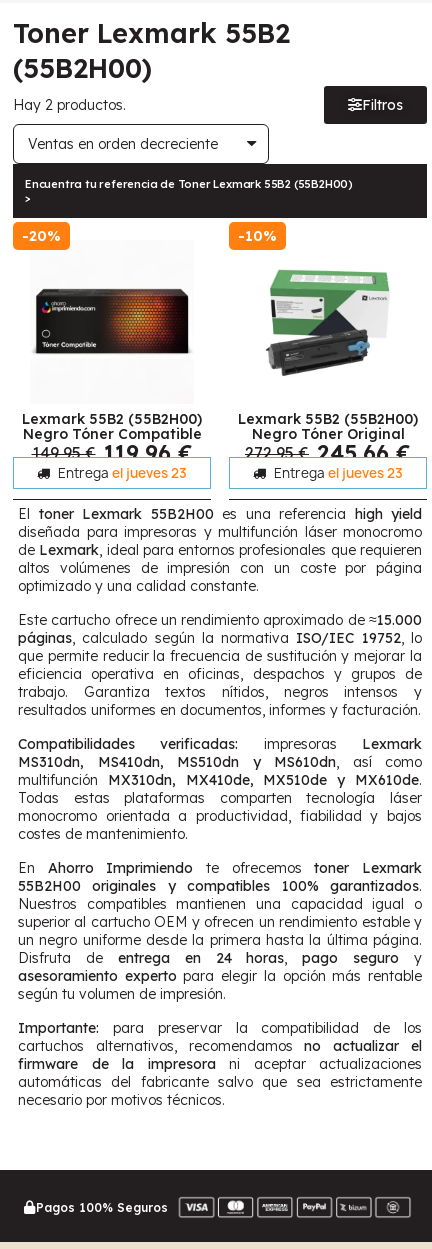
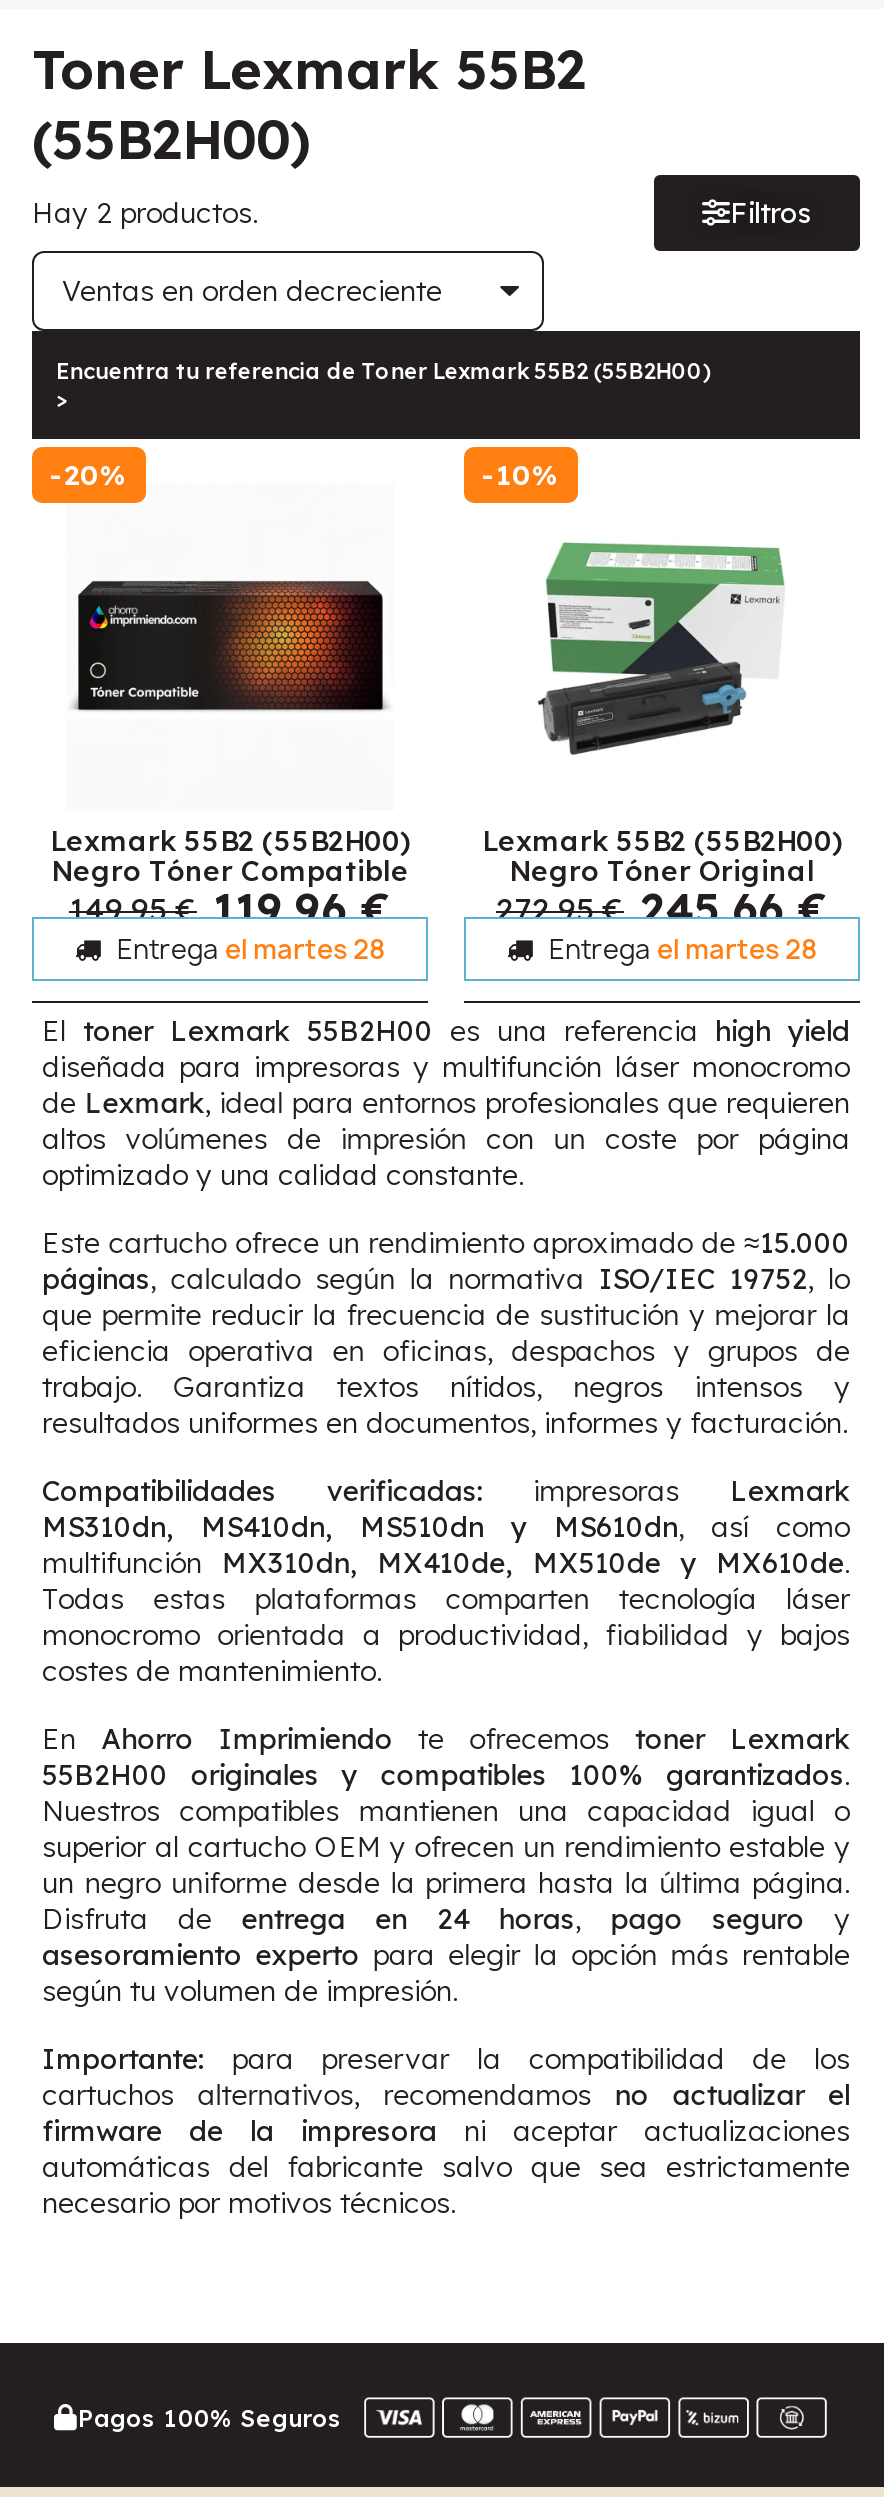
- Entrega el jueves 23
+ Entrega el martes 28

- Entrega el jueves 23
+ Entrega el martes 28
